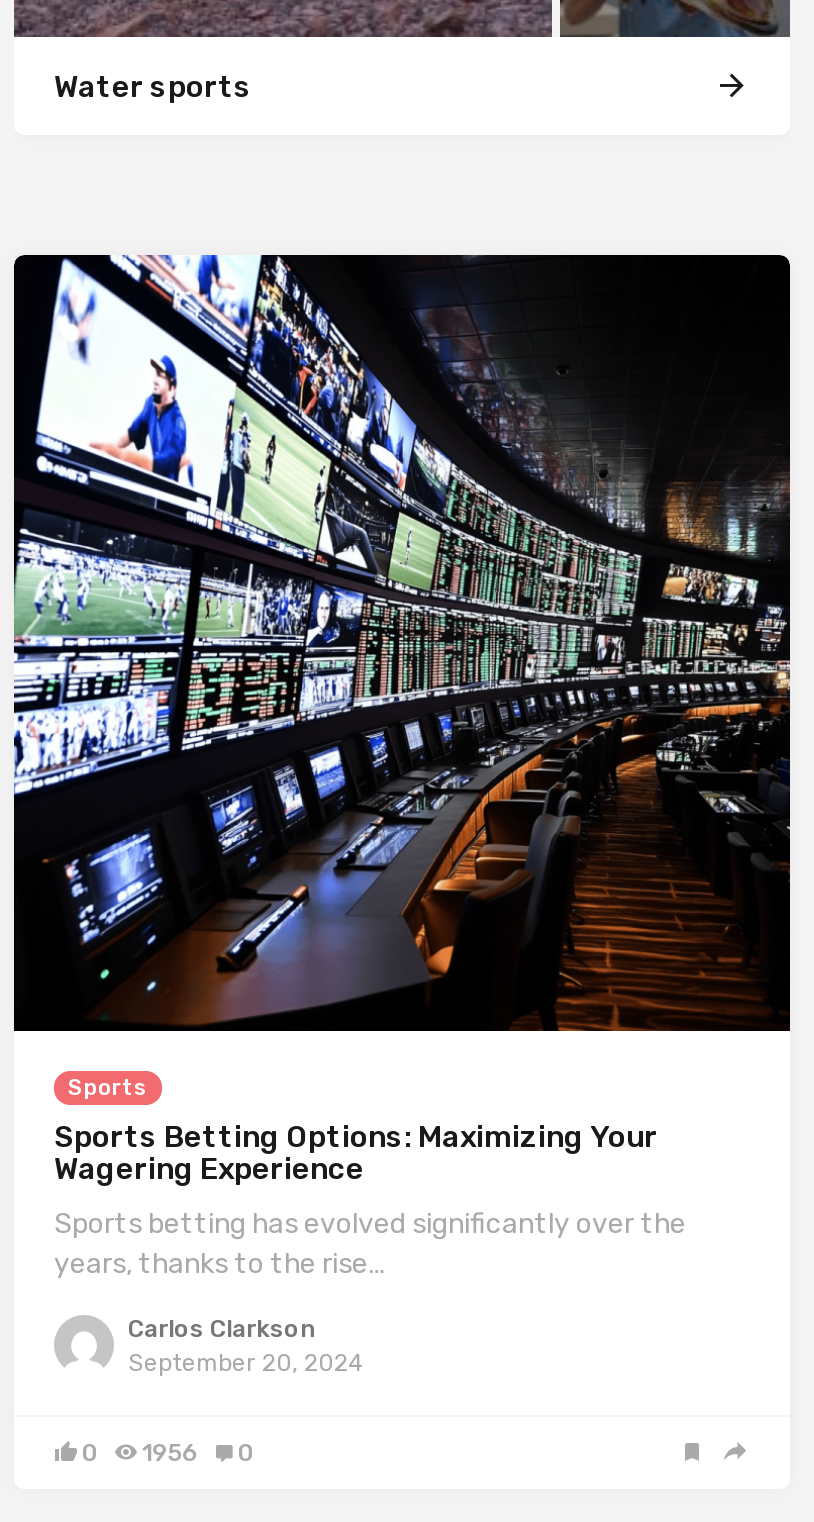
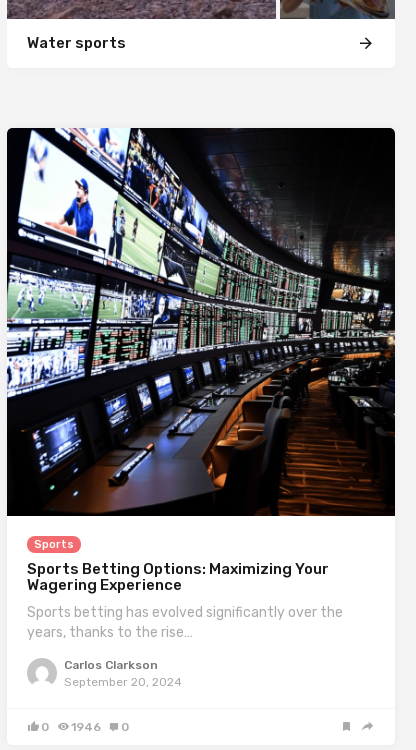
- 0 1956 0
+ 0 1946 0
